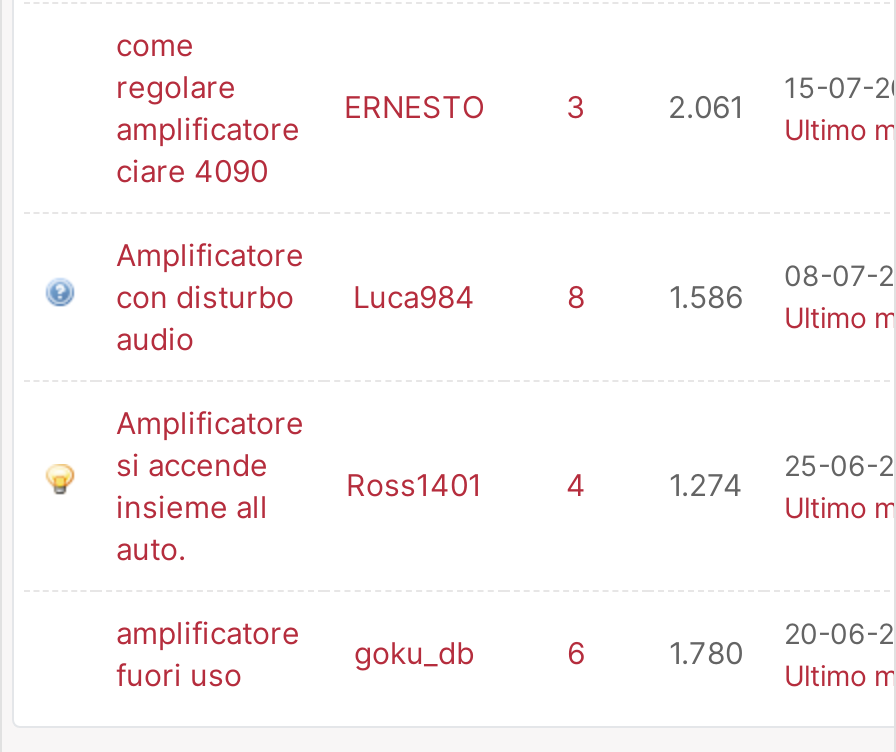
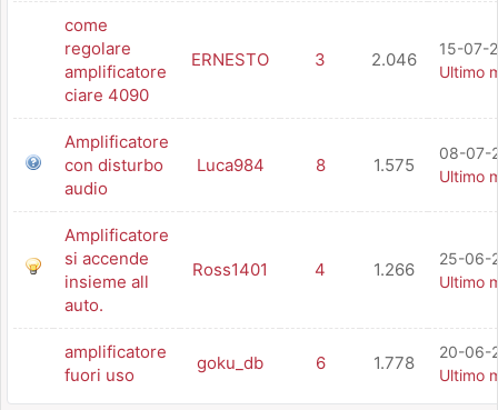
- 2.061
+ 2.046

- 1.586
+ 1.575

- 1.274
+ 1.266

- 1.780
+ 1.778
